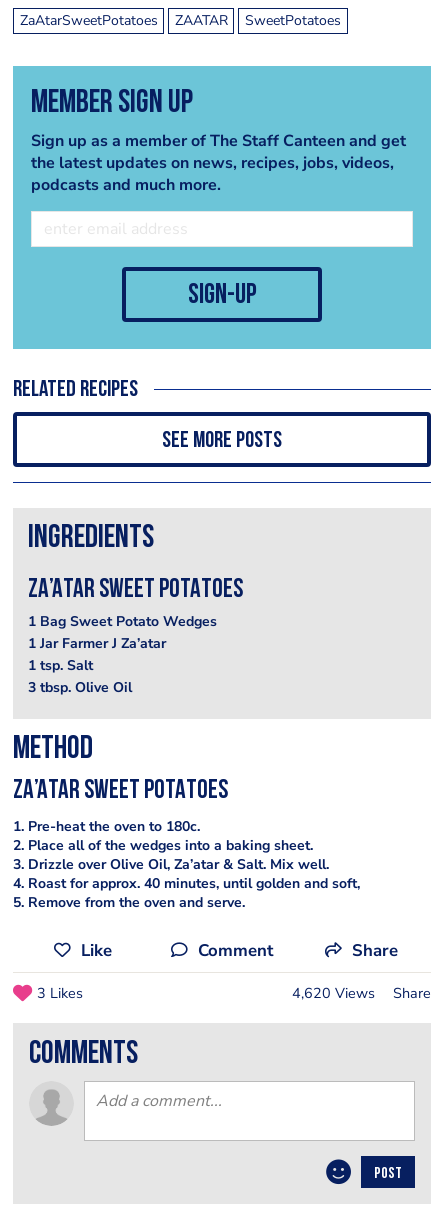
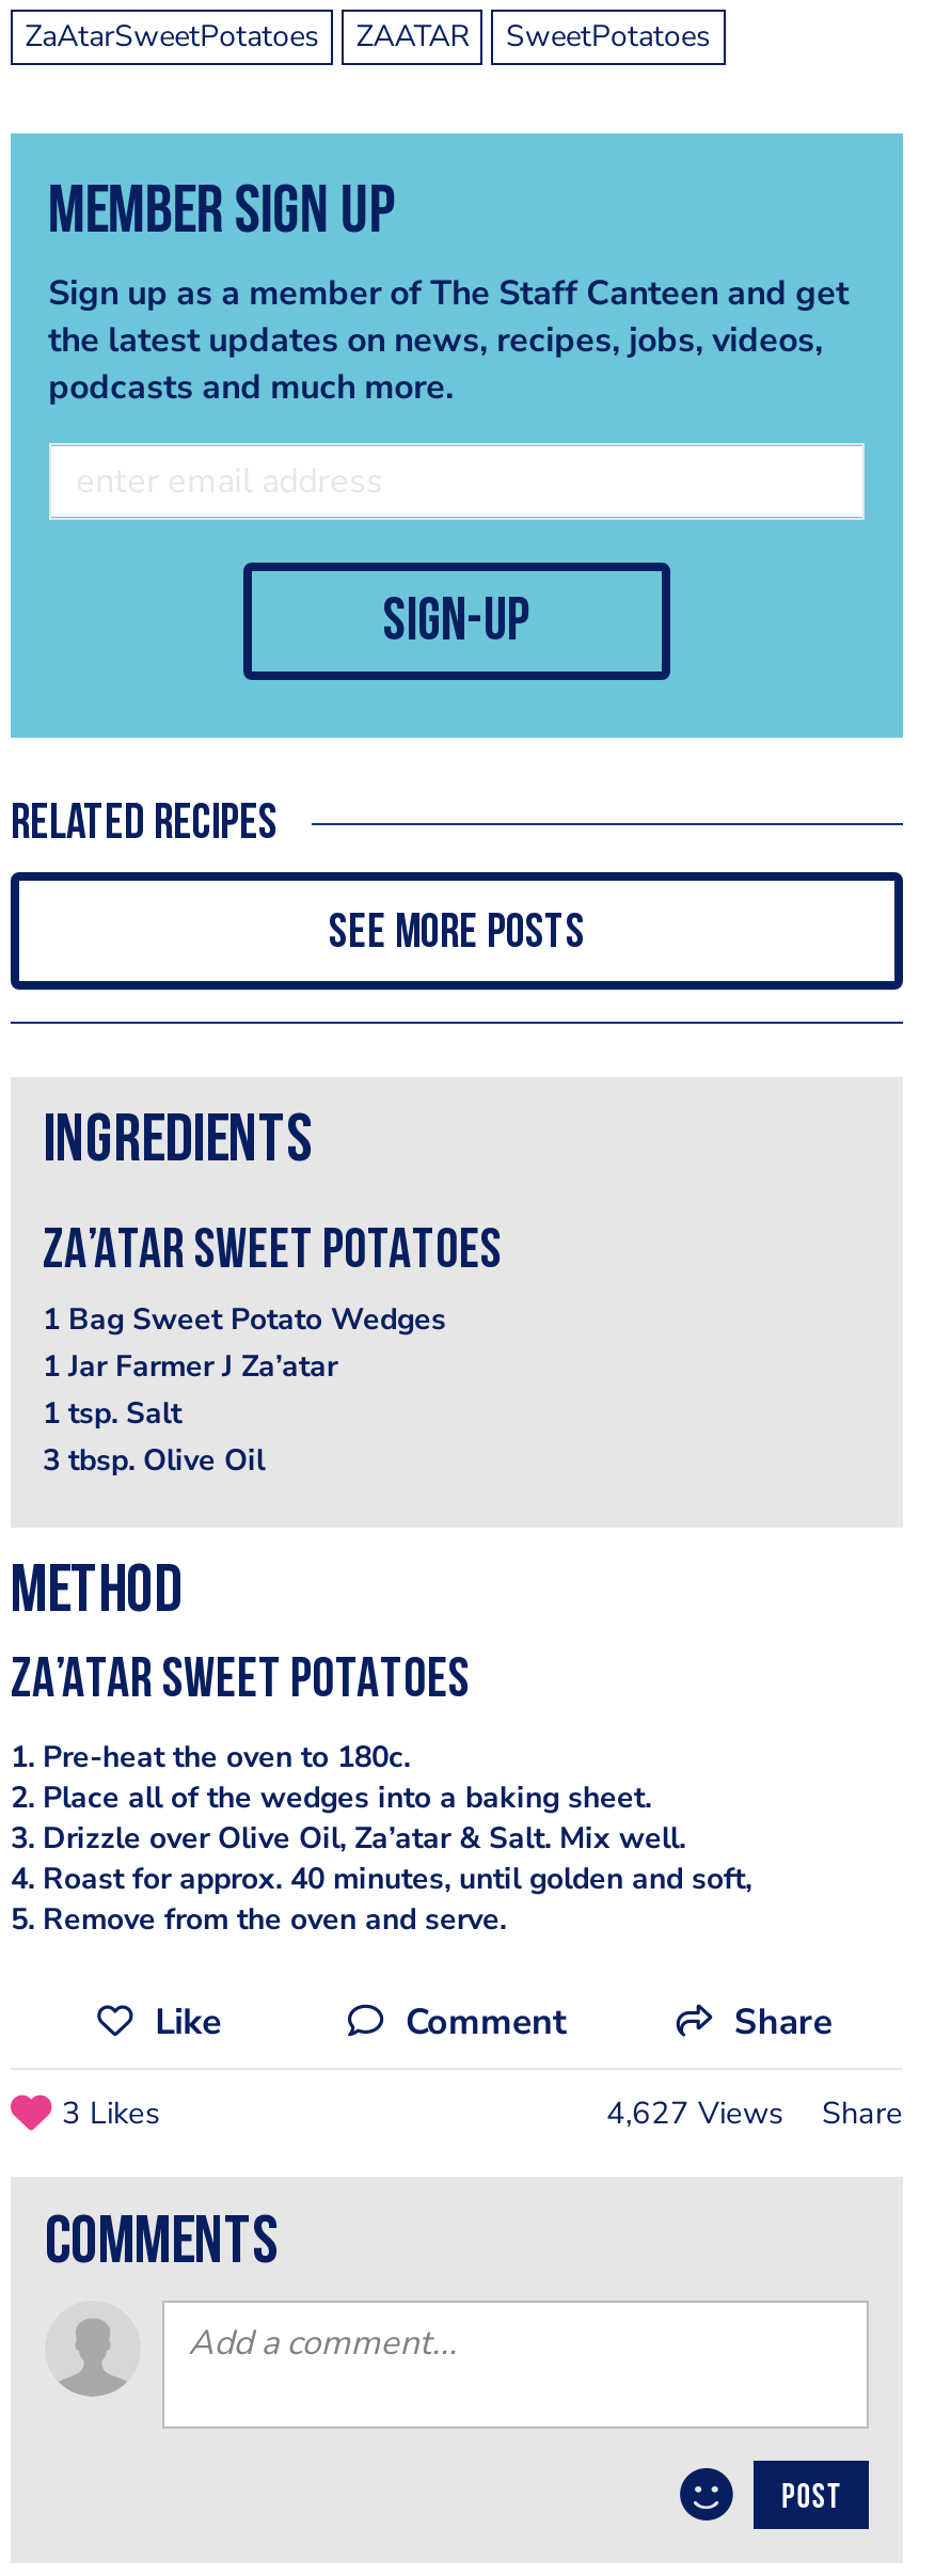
- 4,620 Views Share
+ 4,627 Views Share
